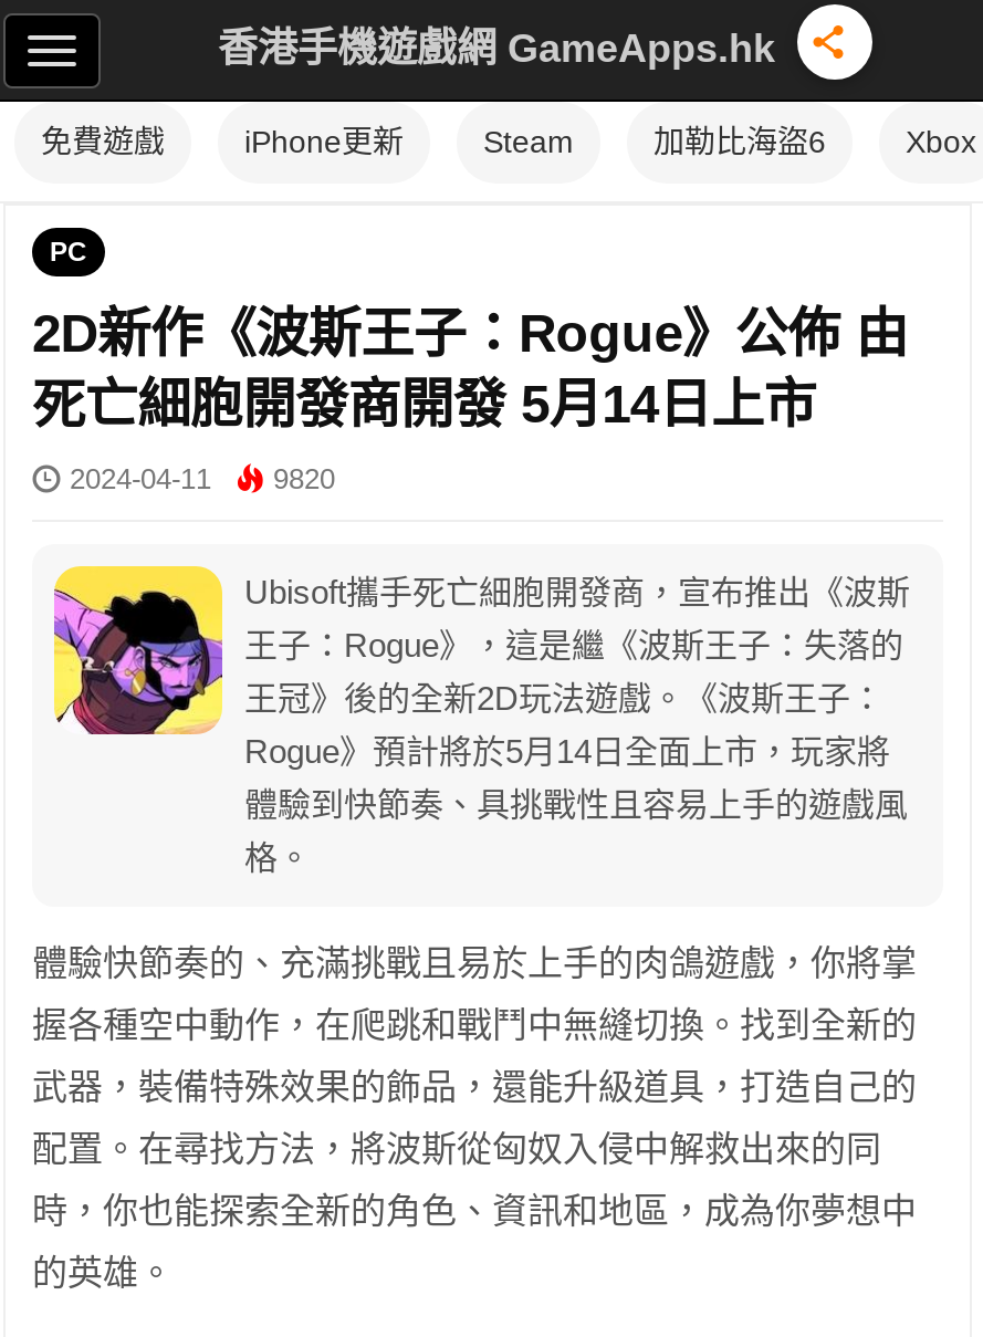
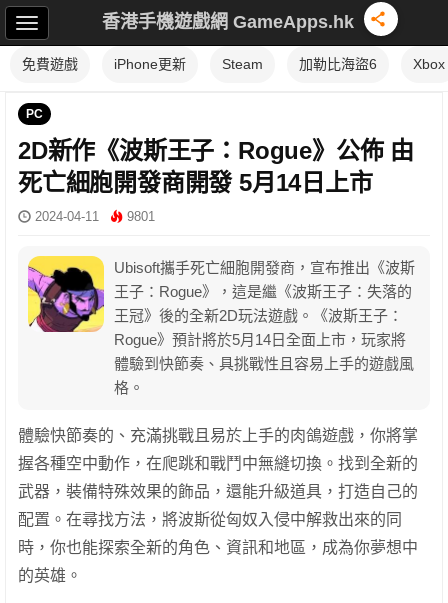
- 2024-04-11 9820
+ 2024-04-11 9801
